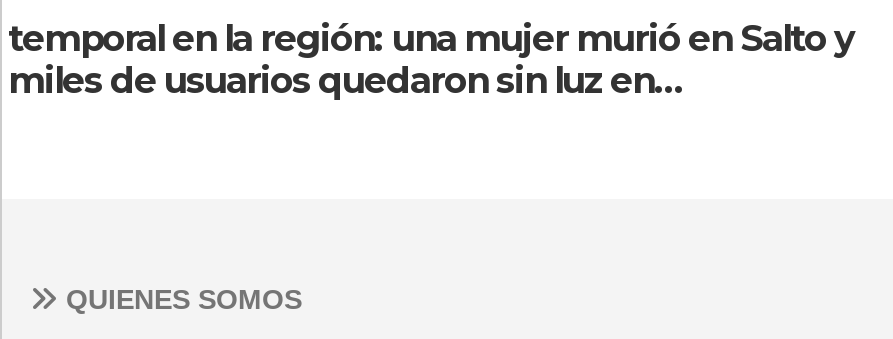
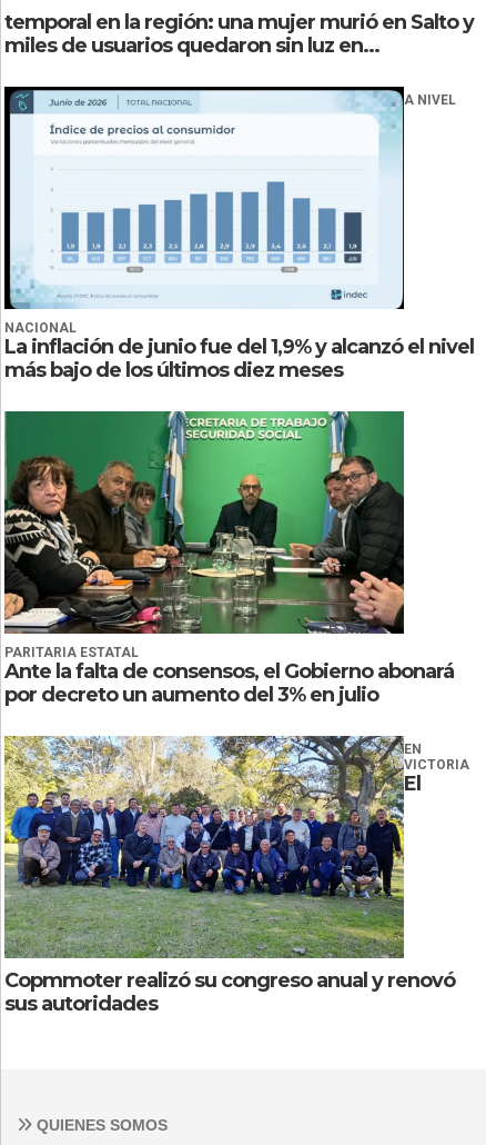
+ [image]
+ A NIVEL

+ [image]
+ PARITARIA ESTATAL
+ Ante la falta de consensos, el Gobierno abonará
+ por decreto un aumento del 3% en julio
+ EN
+ VICTORIA
+ El

+ [image]
+ Copmmoter realizó su congreso anual y renovó
+ sus autoridades

+ NACIONAL
+ La inflación de junio fue del 1,9% y alcanzó el nivel
+ más bajo de los últimos diez meses
